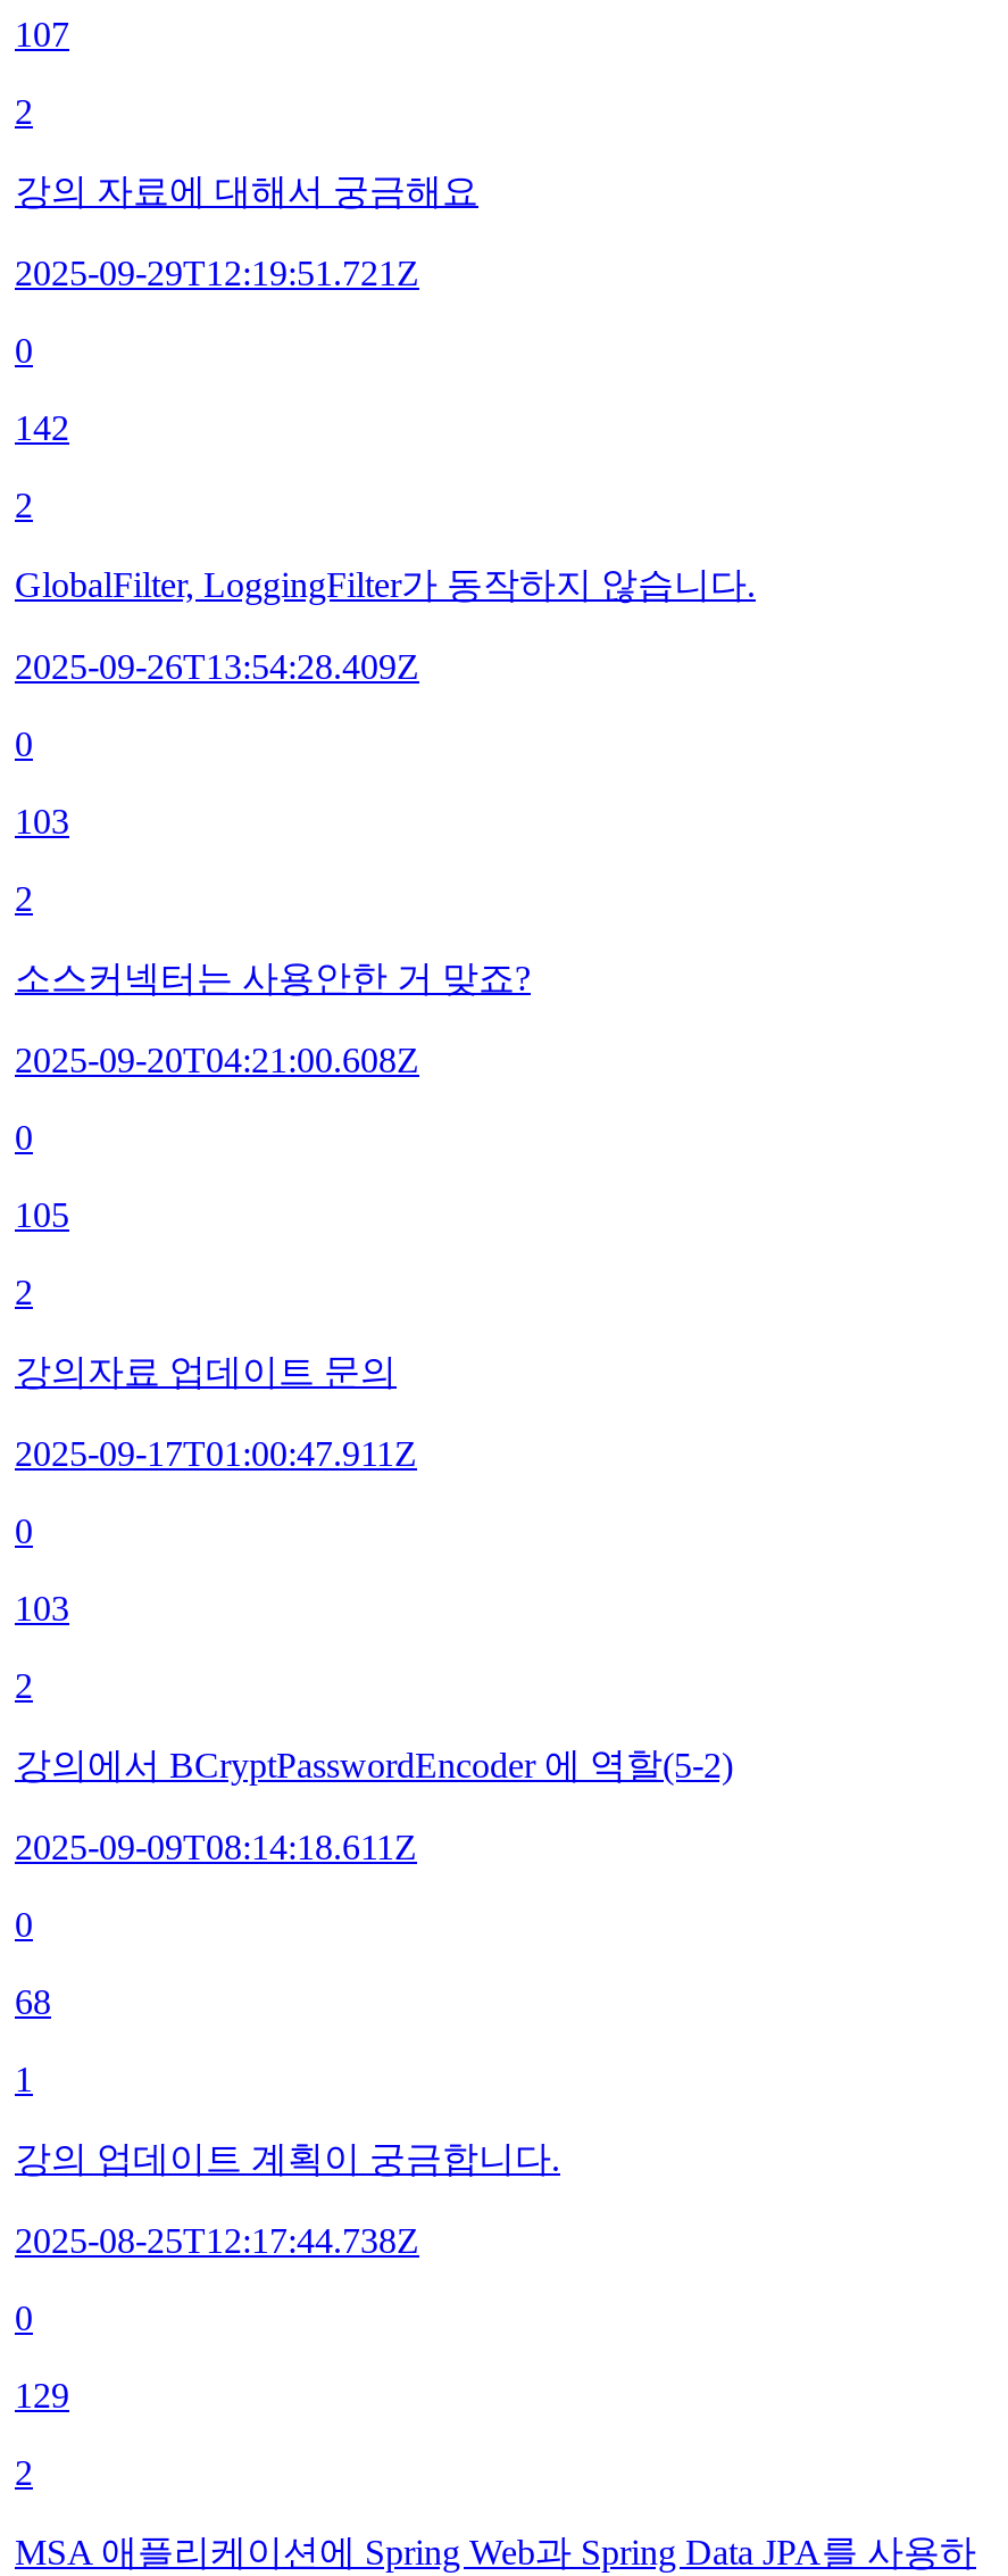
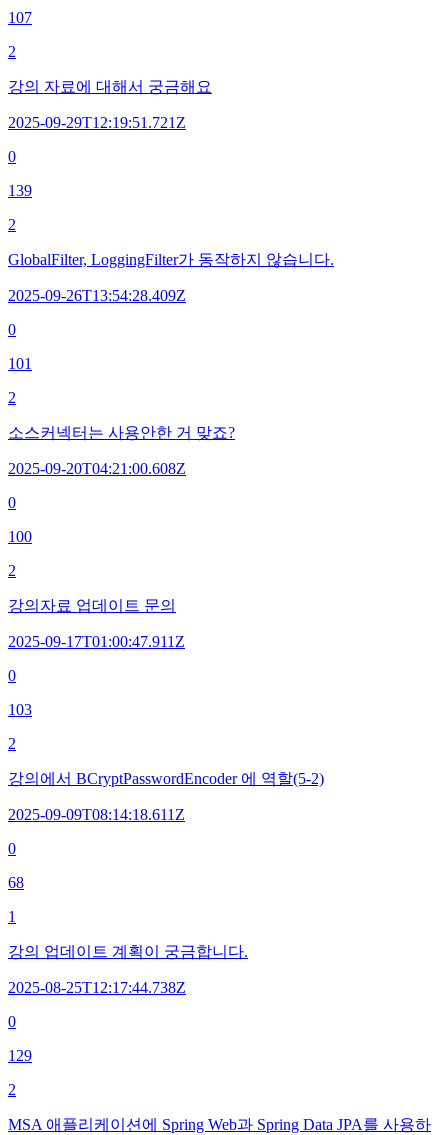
- 142
+ 139

- 103
+ 101

- 105
+ 100
